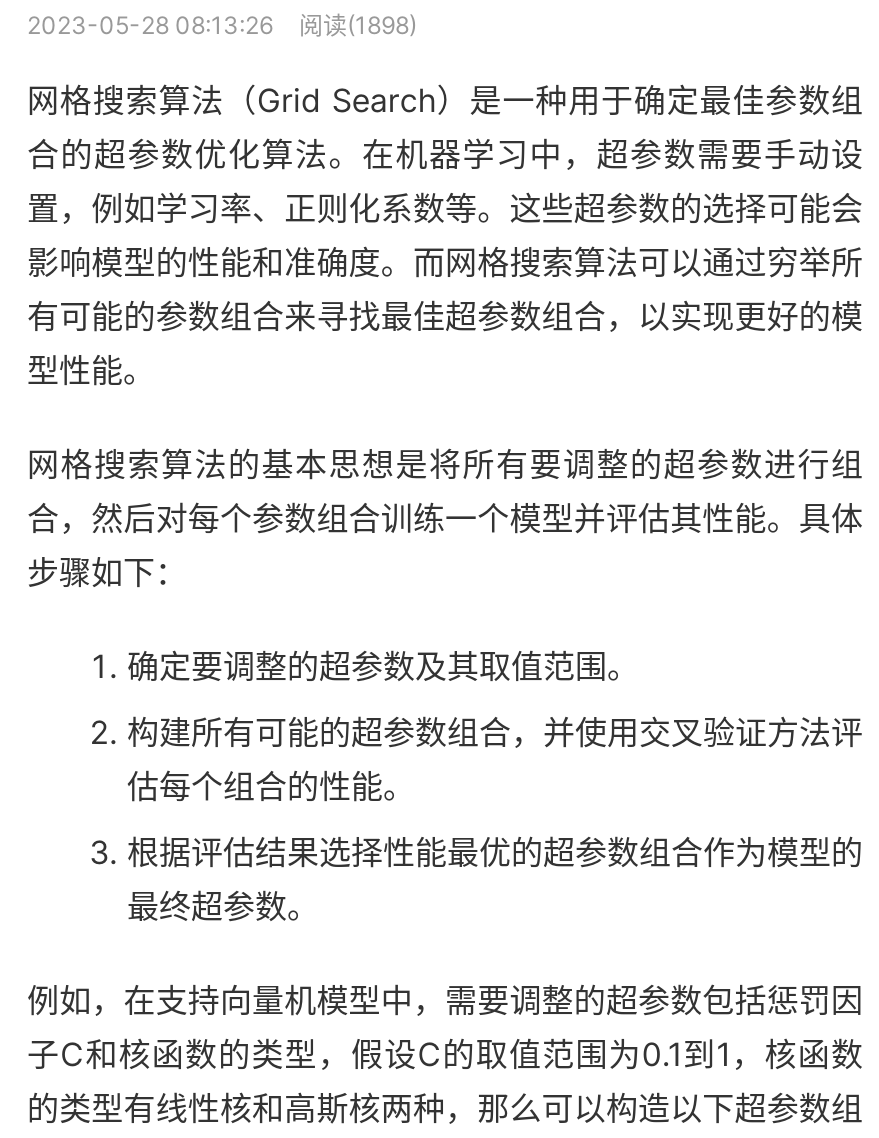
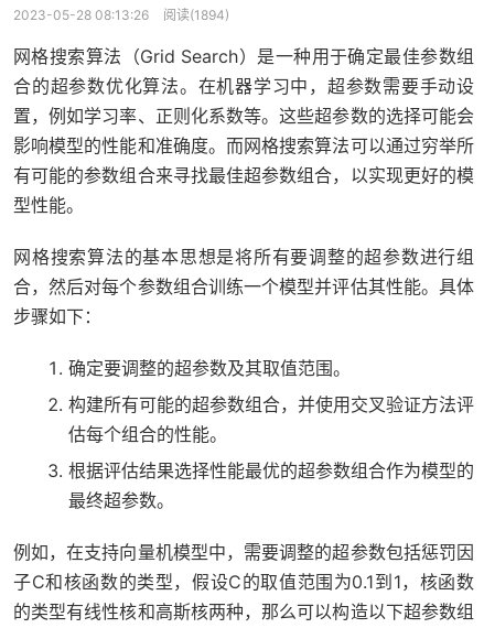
- 2023-05-28 08:13:26 阅读(1898)
+ 2023-05-28 08:13:26 阅读(1894)
